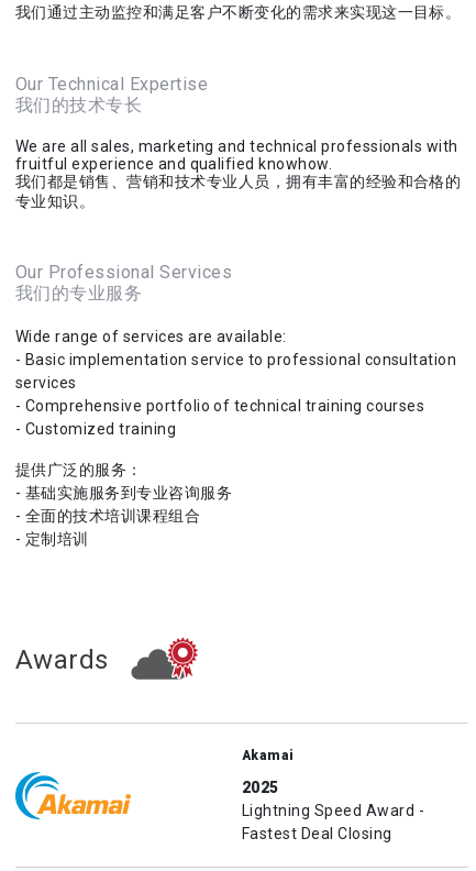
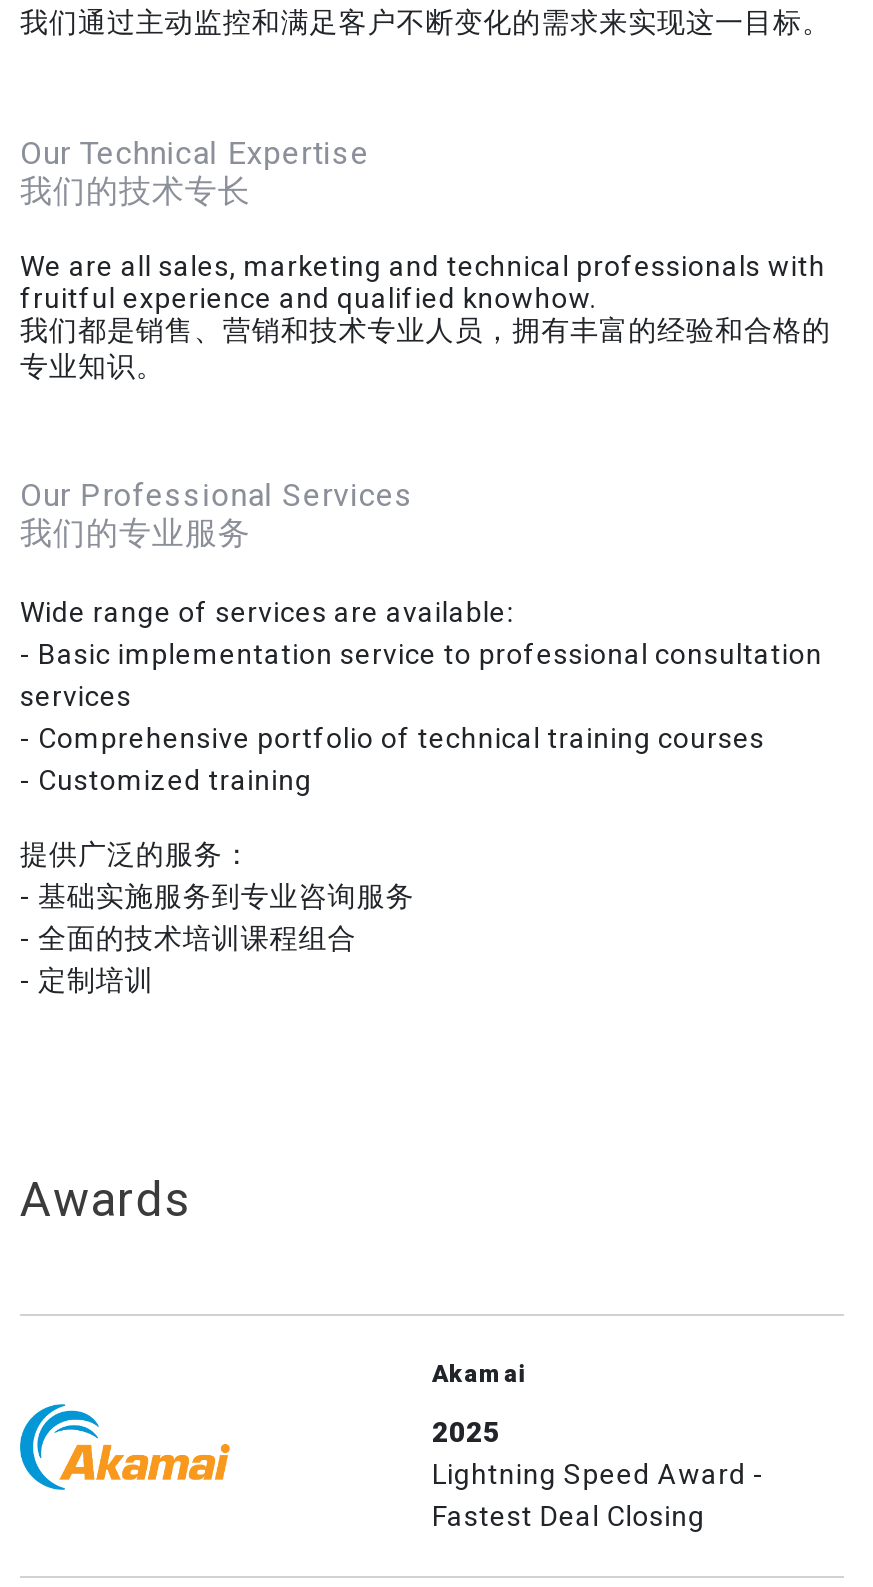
- [image]
